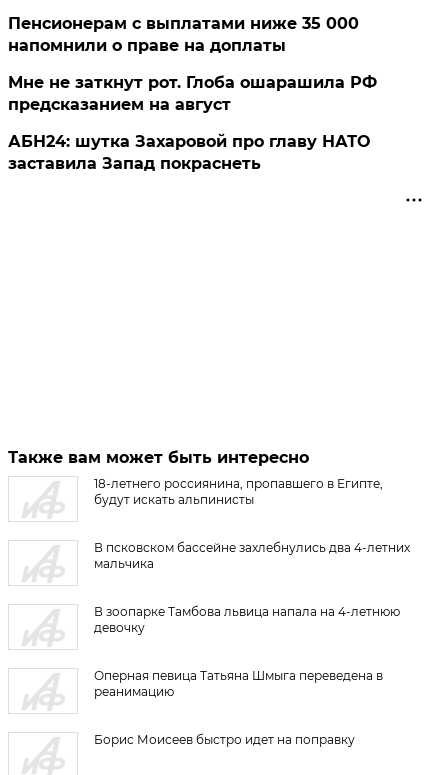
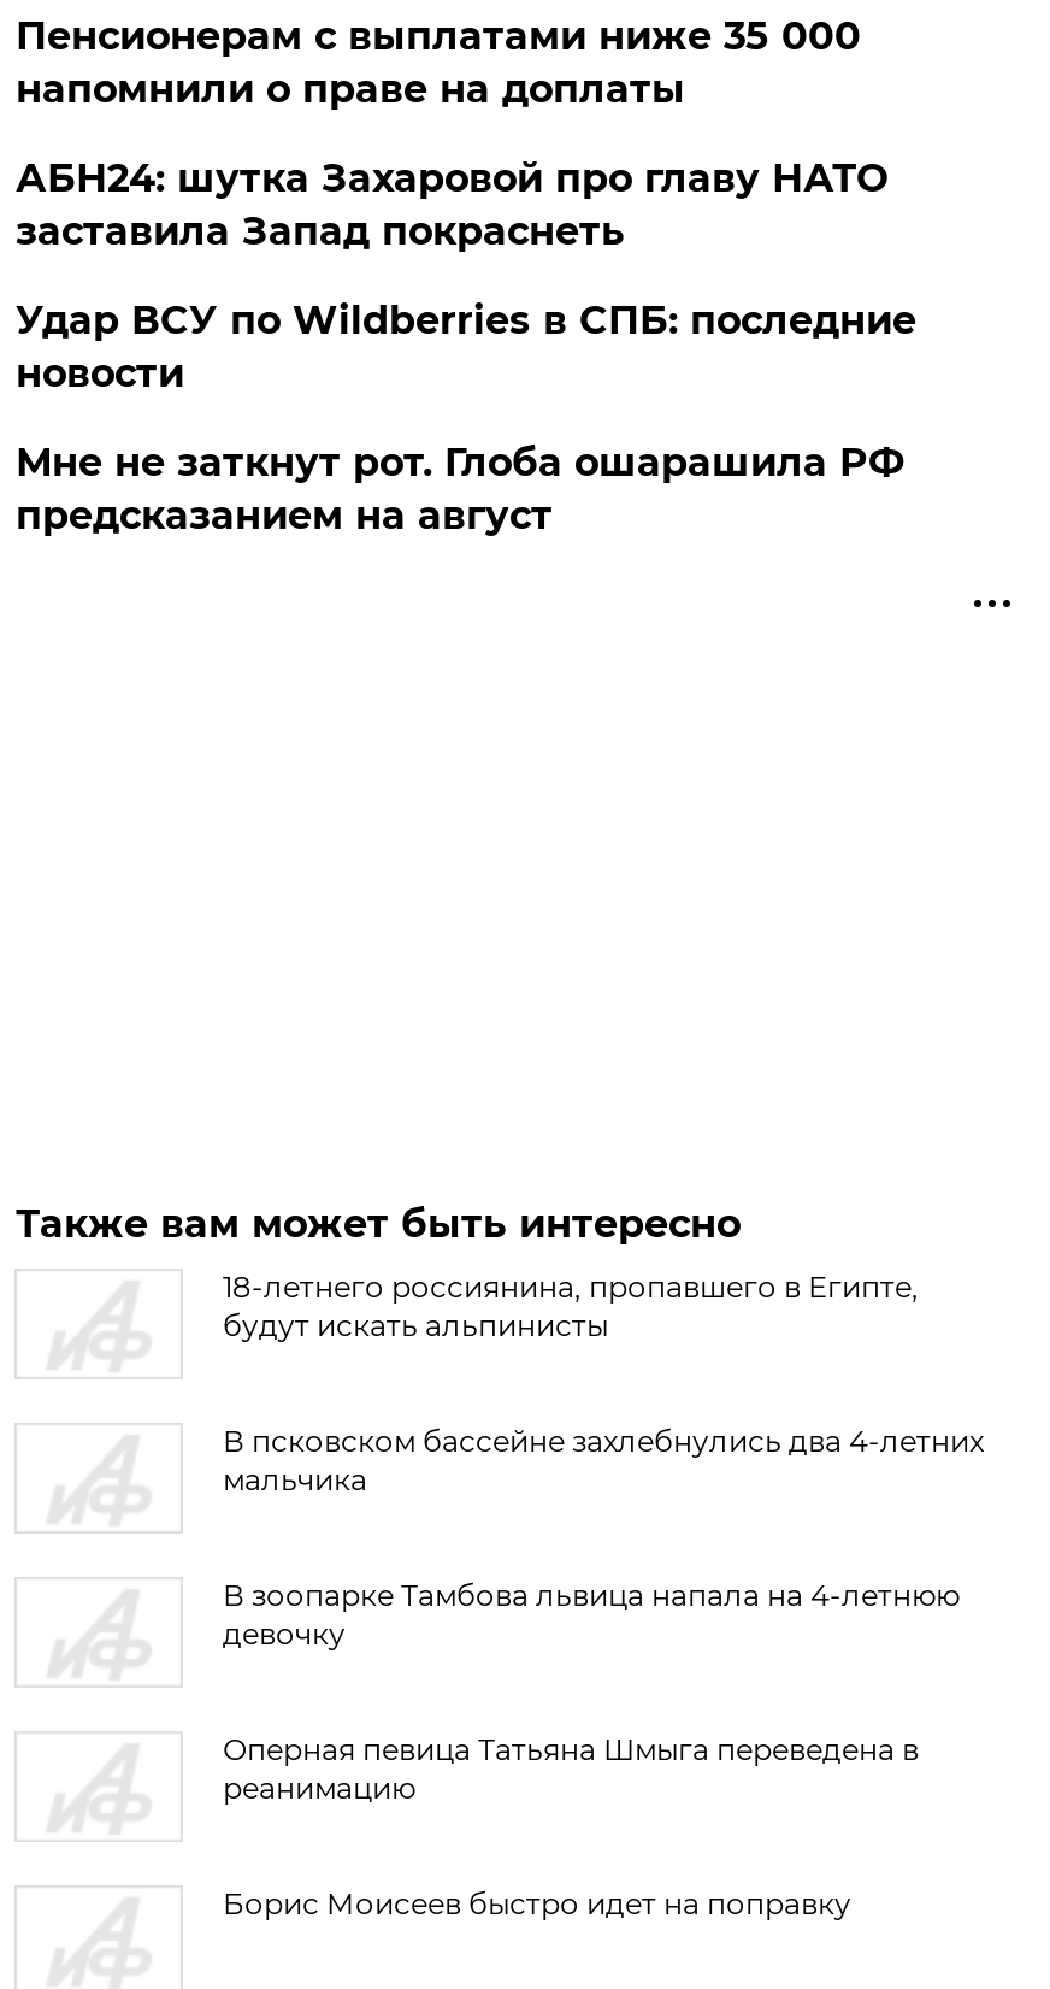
+ Удар ВСУ по Wildberries в СПБ: последние
+ новости

moved down: Мне не заткнут рот. Глоба ошарашила РФ | предсказанием на август

moved up: АБН24: шутка Захаровой про главу НАТО | заставила Запад покраснеть
